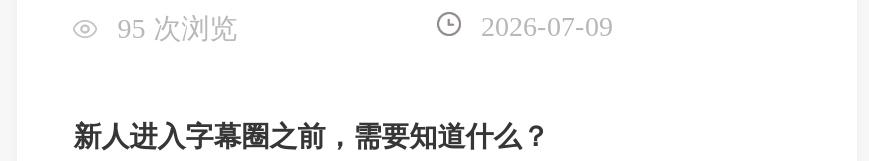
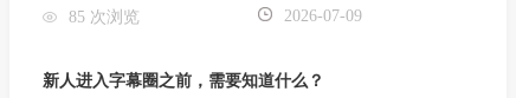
- 95 次浏览
+ 85 次浏览
